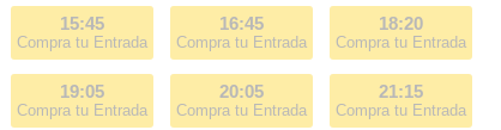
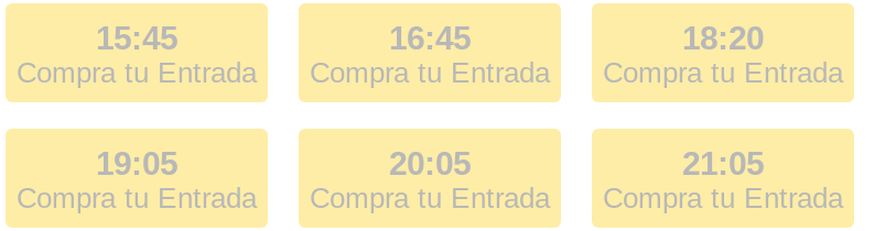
- 21:15
+ 21:05
